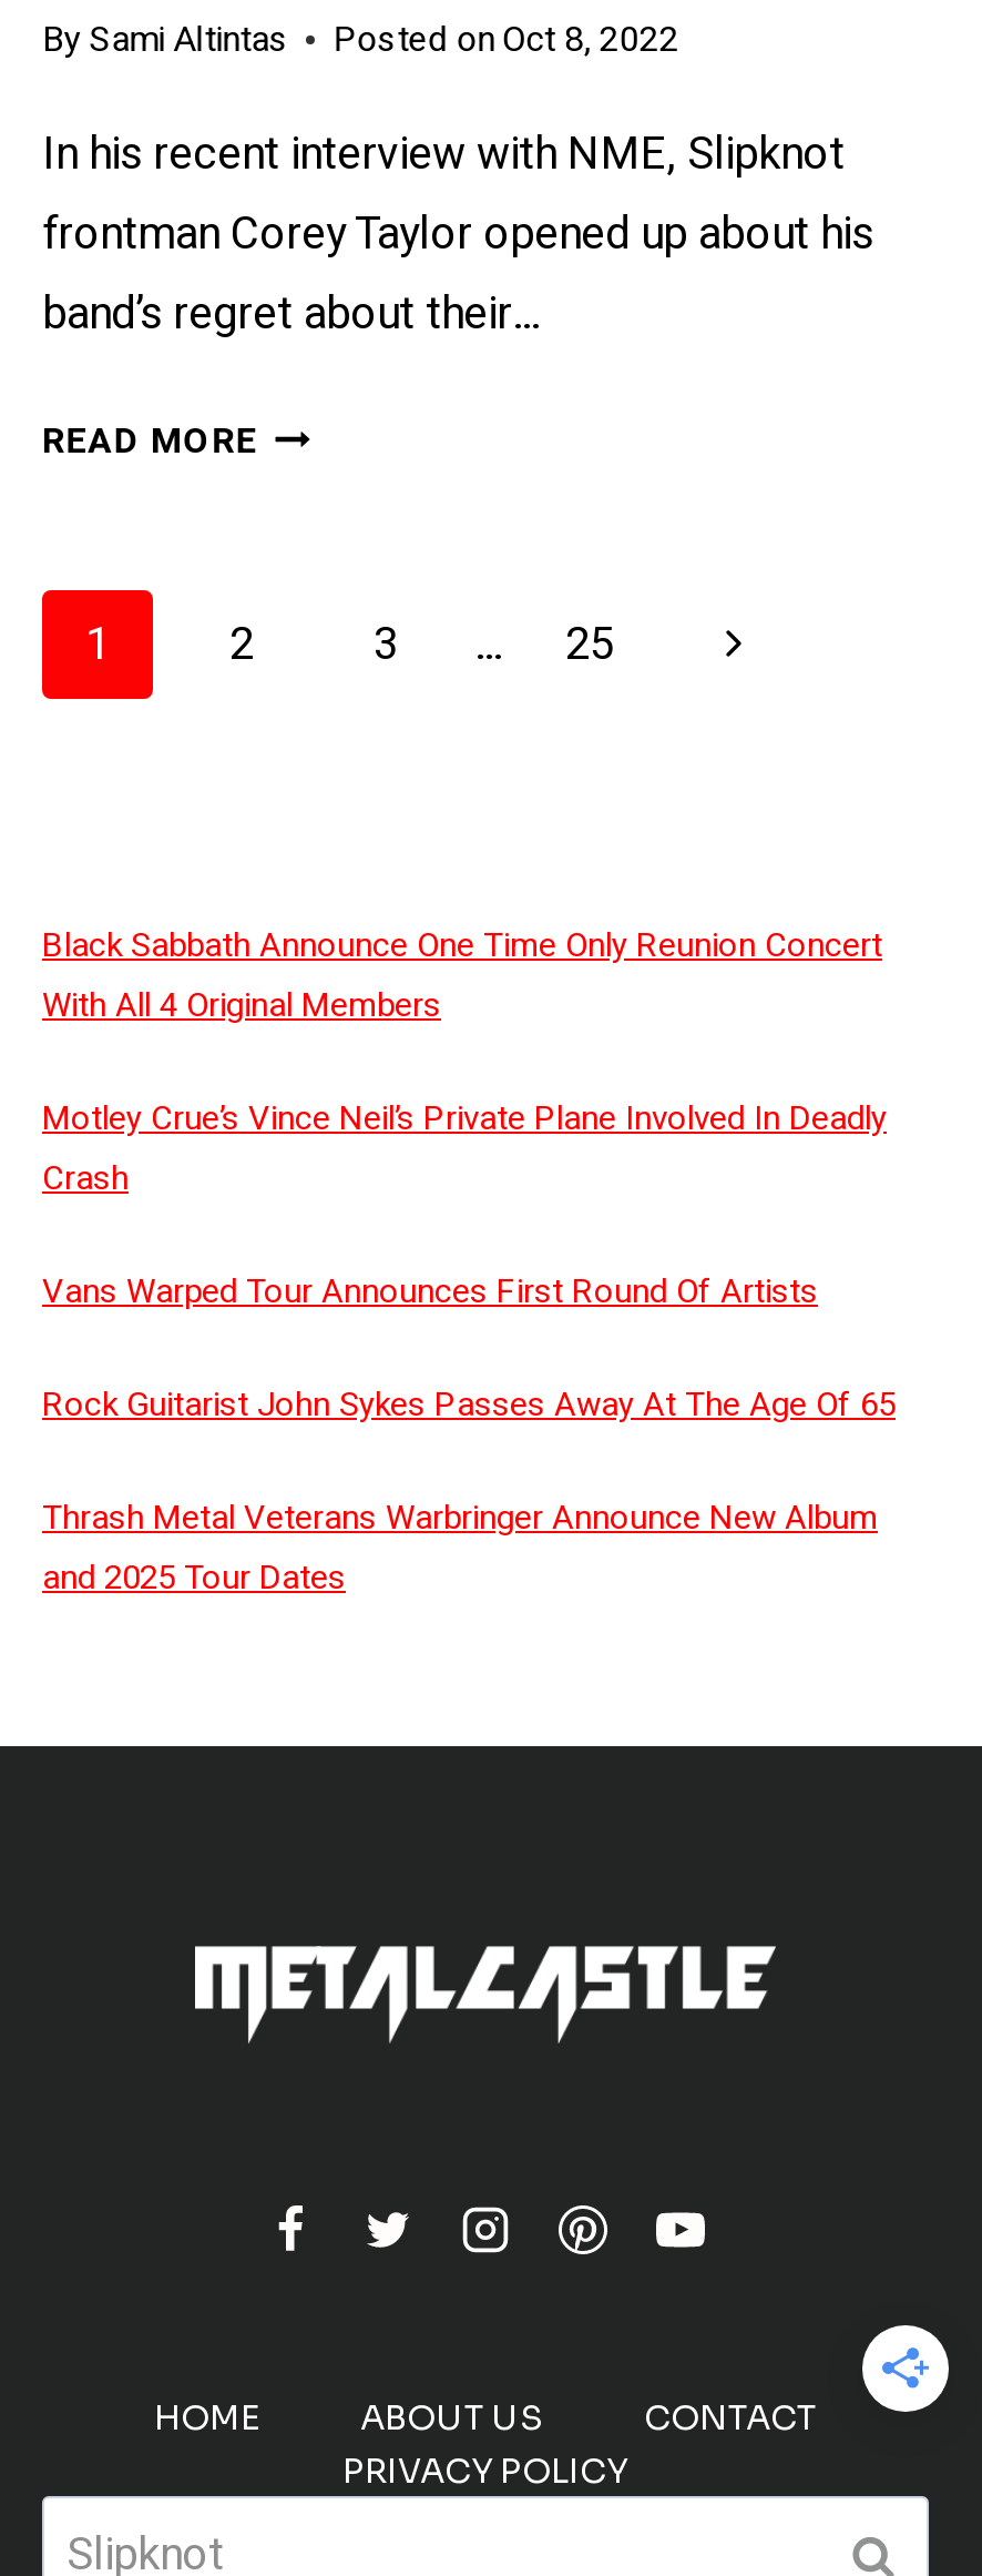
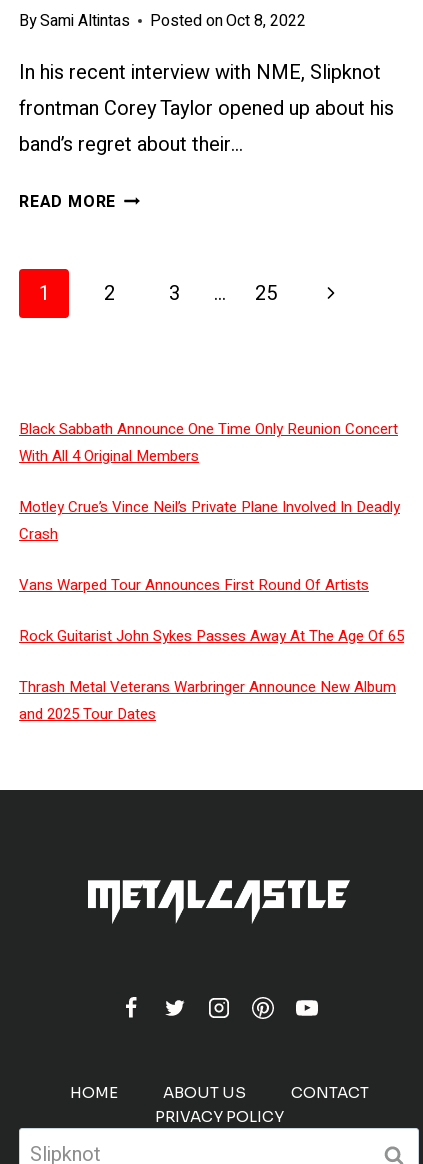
- [image]
